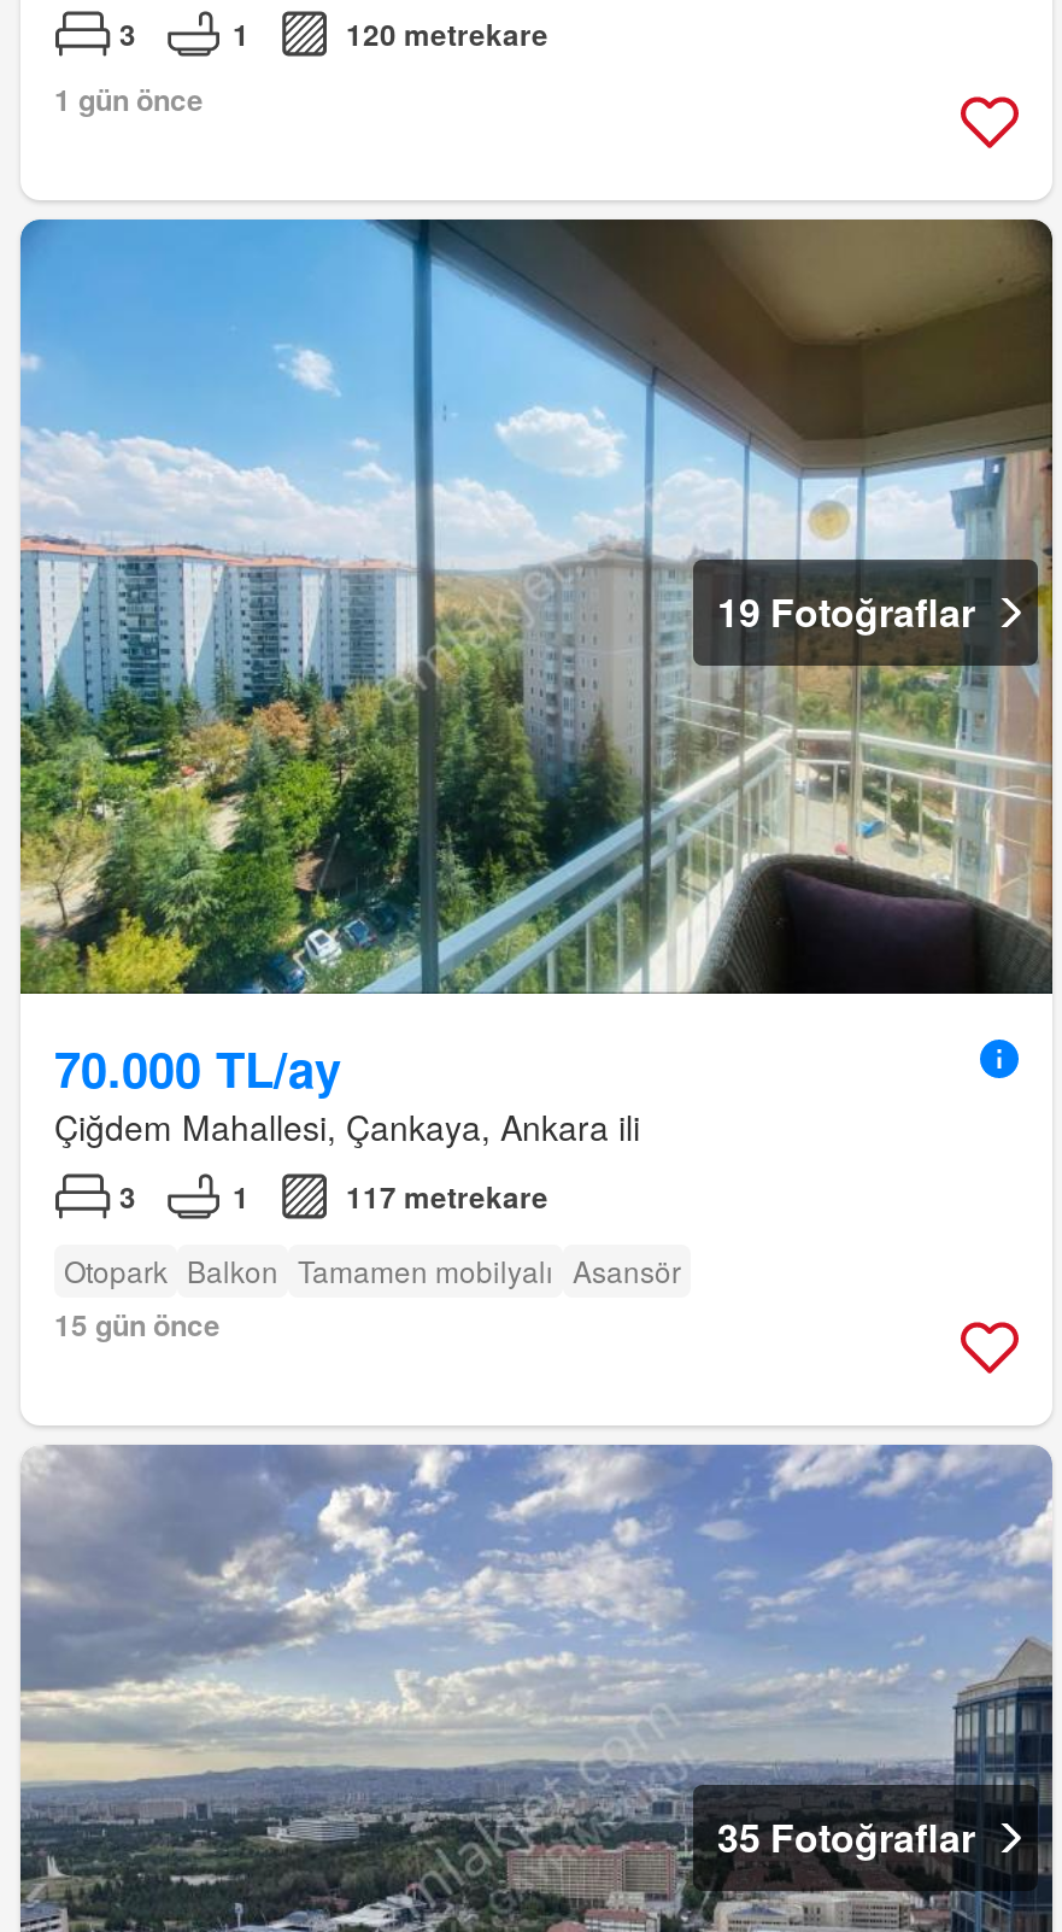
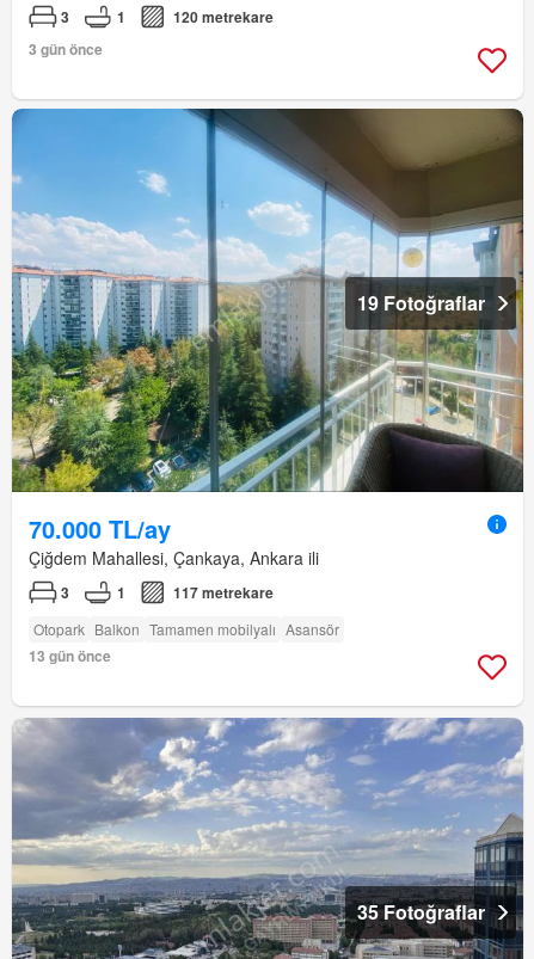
- 1 gün önce
+ 3 gün önce

- 15 gün önce
+ 13 gün önce
